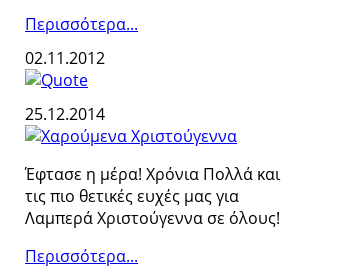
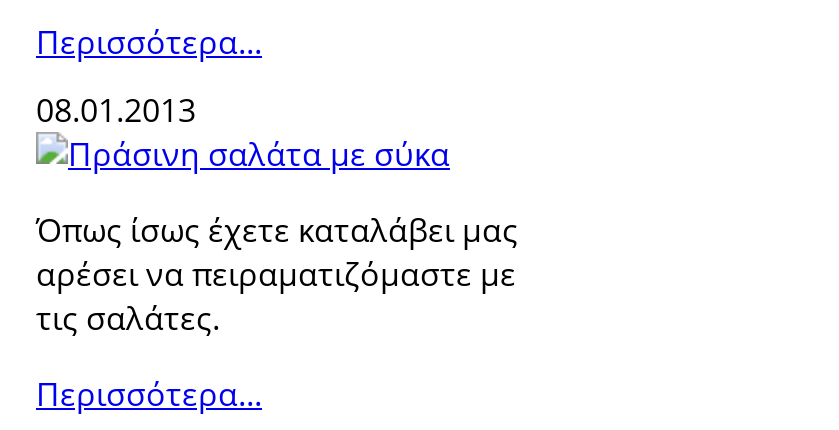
- 02.11.2012
- 25.12.2014
- Έφτασε η μέρα! Χρόνια Πολλά και
- τις πιο θετικές ευχές μας για
- Λαμπερά Χριστούγεννα σε όλους!
+ 08.01.2013
+ Όπως ίσως έχετε καταλάβει μας
+ αρέσει να πειραματιζόμαστε με
+ τις σαλάτες.
